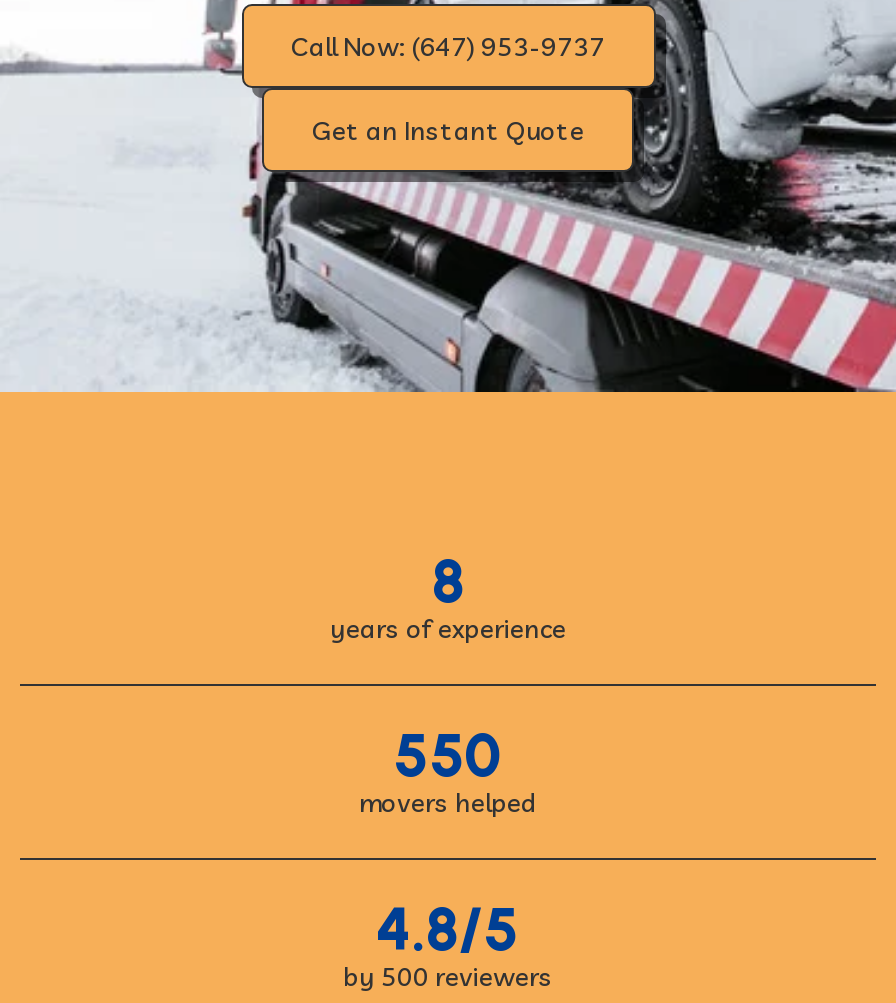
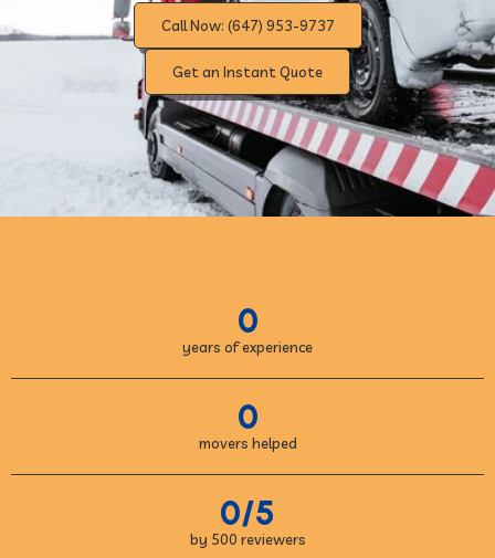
- 8
+ 0

- 550
+ 0

- 4.8/5
+ 0/5
